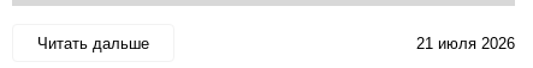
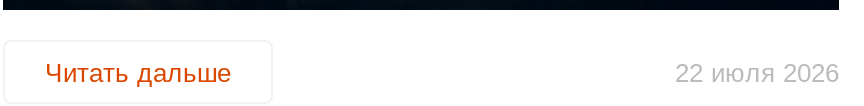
- 21 июля 2026
+ 22 июля 2026
